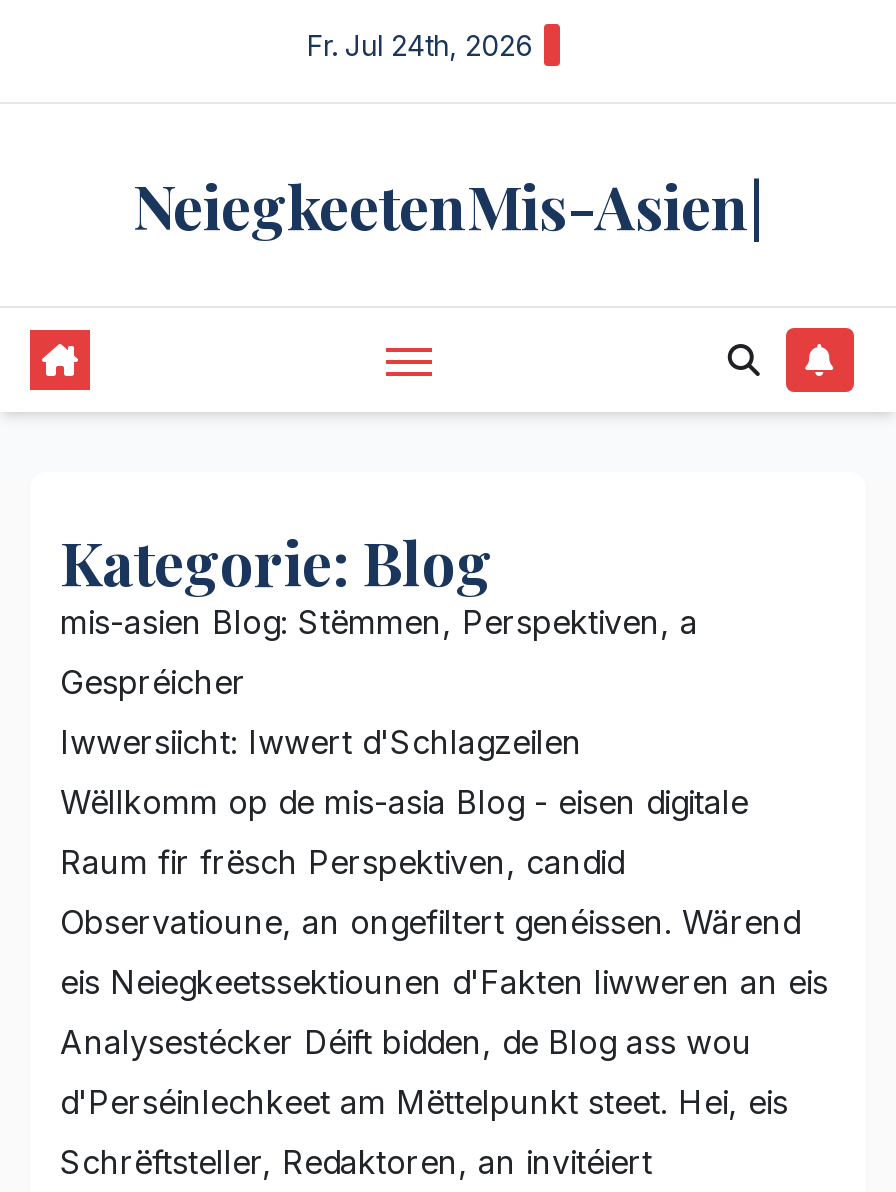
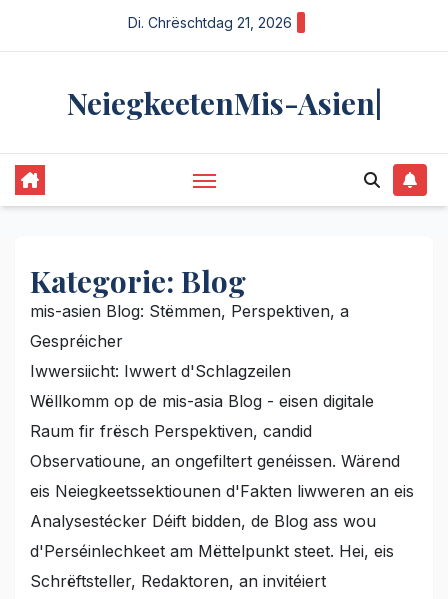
- Fr. Jul 24th, 2026
+ Di. Chrëschtdag 21, 2026
